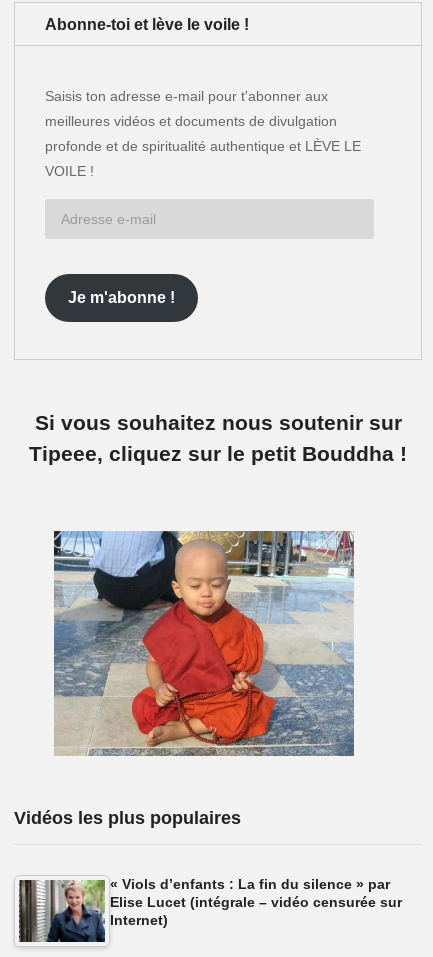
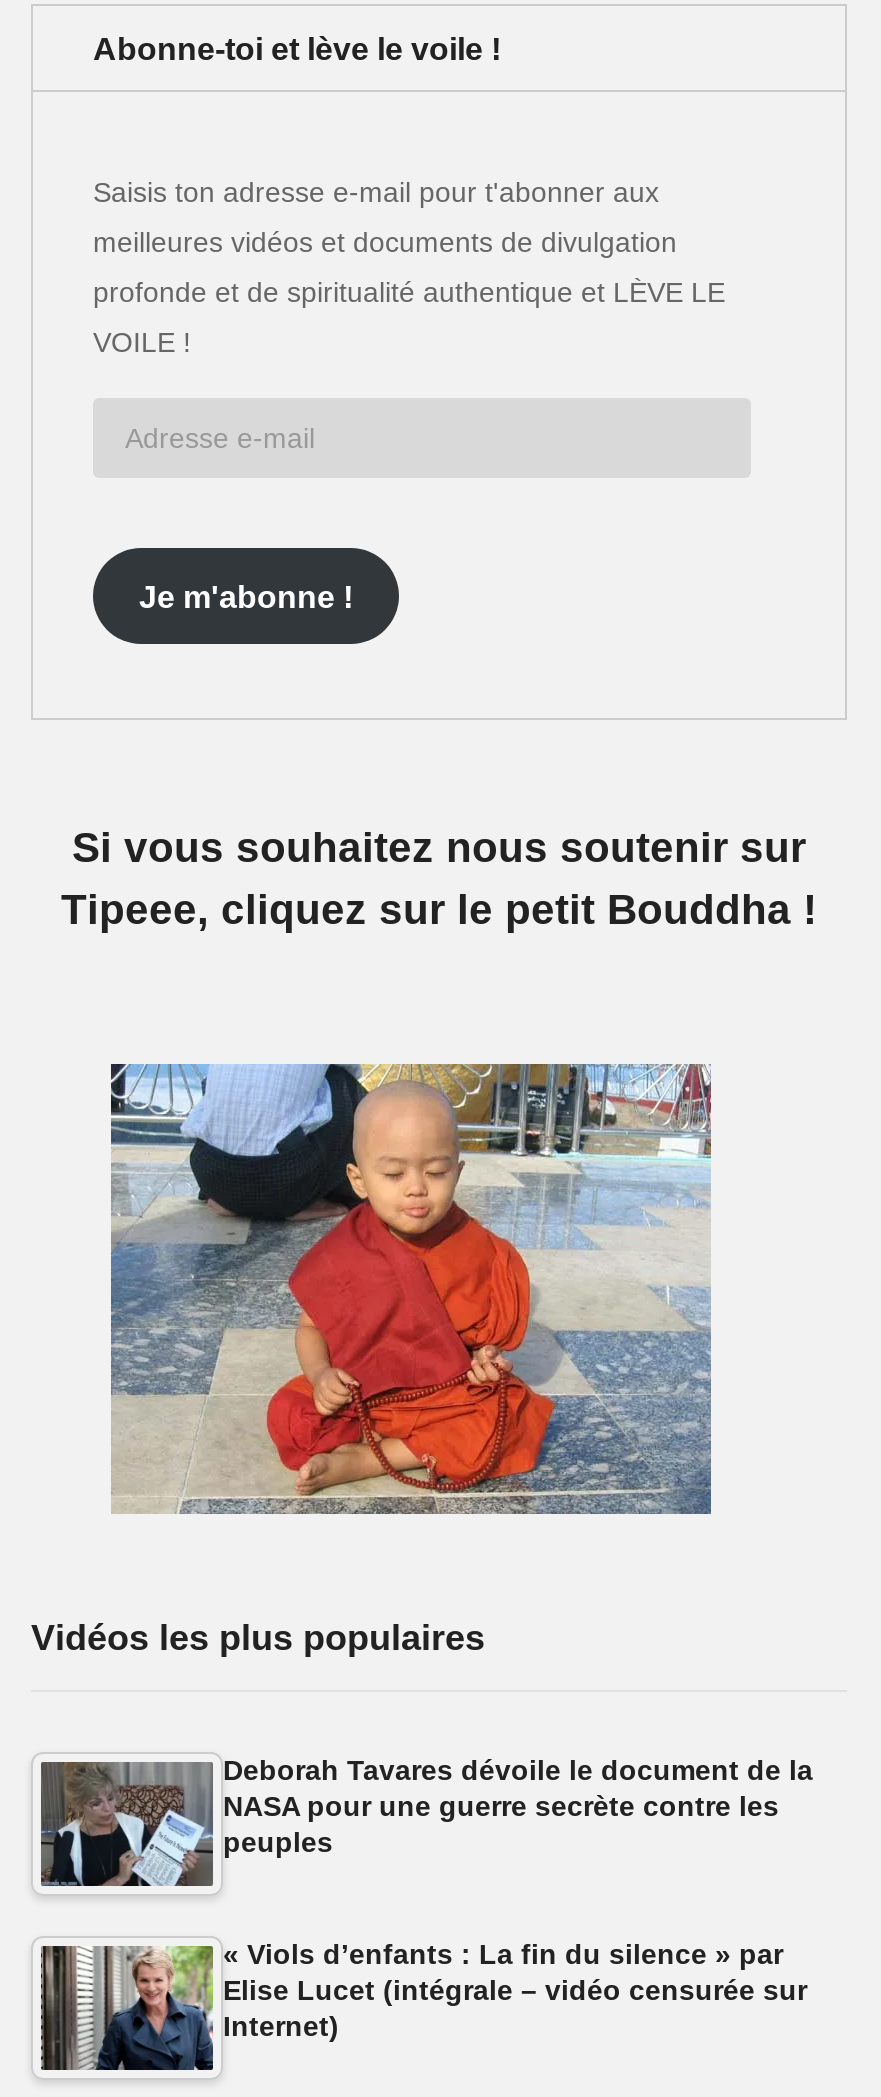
+ [image]
+ Deborah Tavares dévoile le document de la
+ NASA pour une guerre secrète contre les
+ peuples
